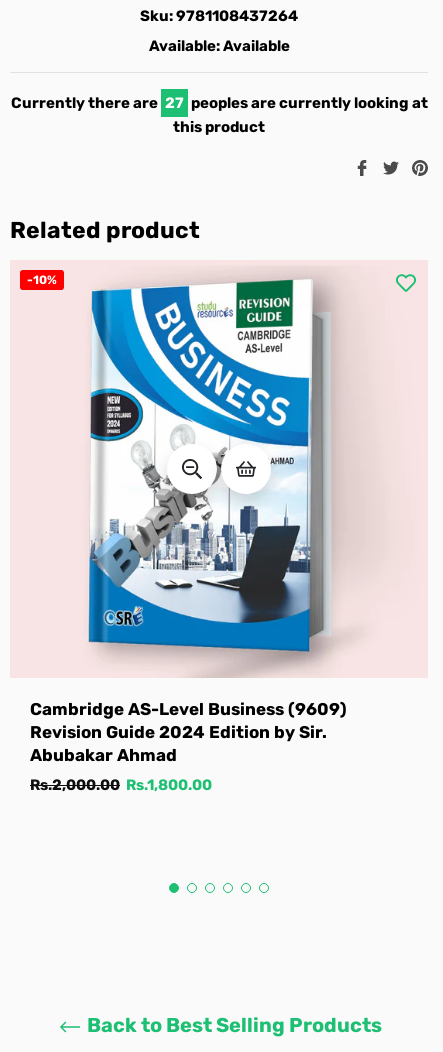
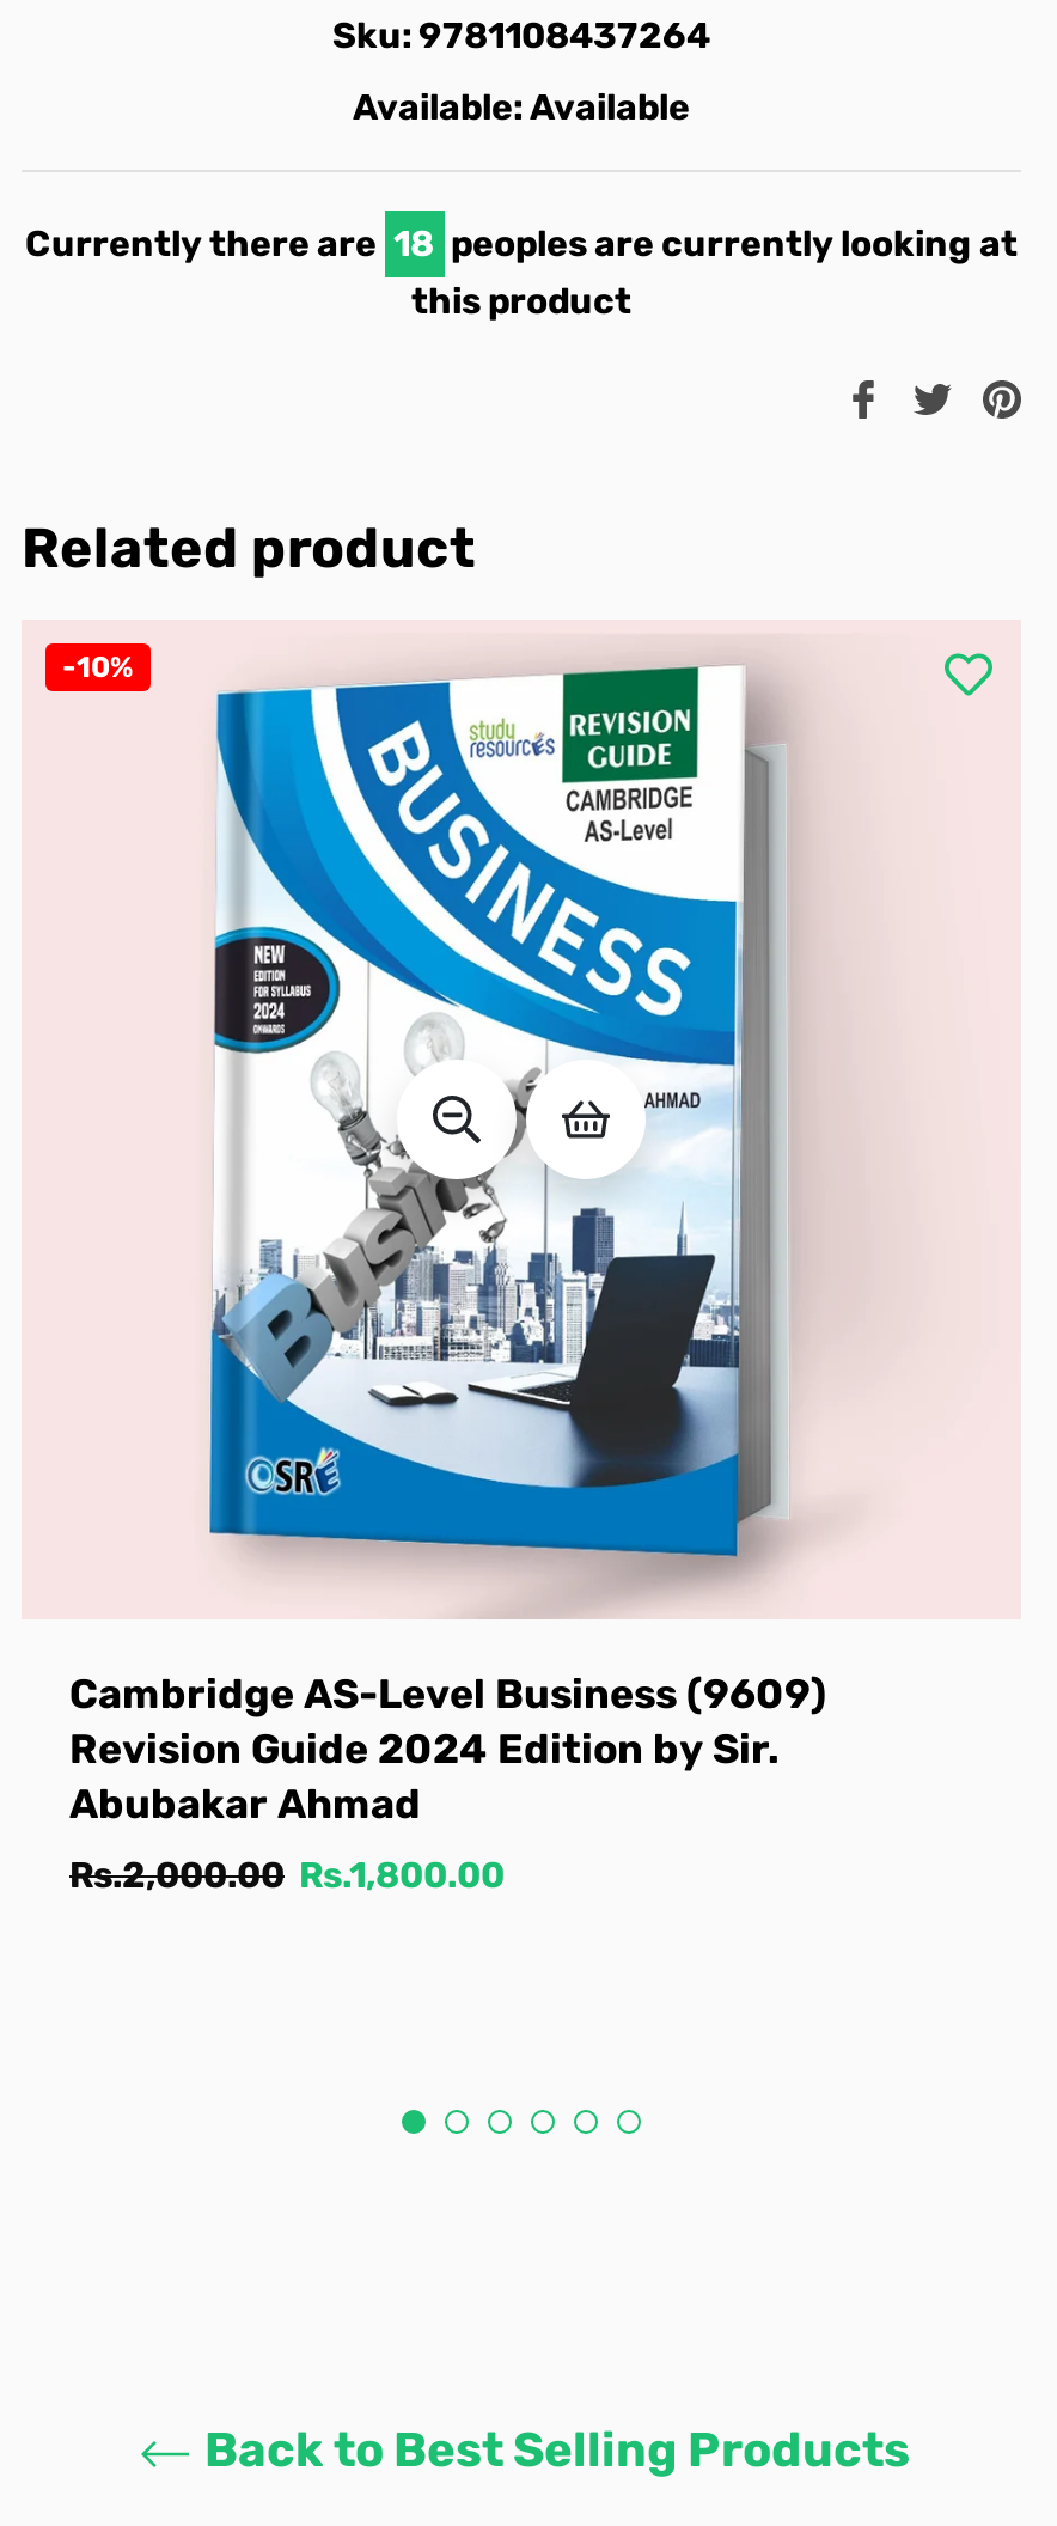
- Currently there are 27 peoples are currently looking at
+ Currently there are 18 peoples are currently looking at
